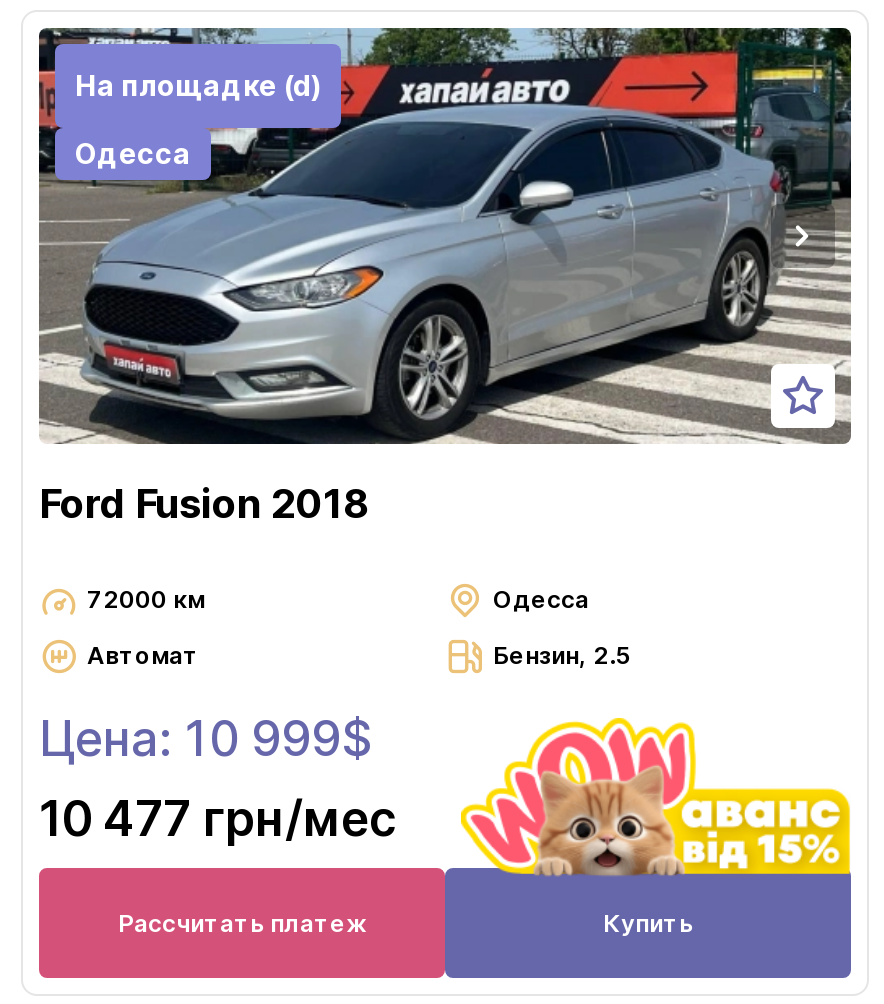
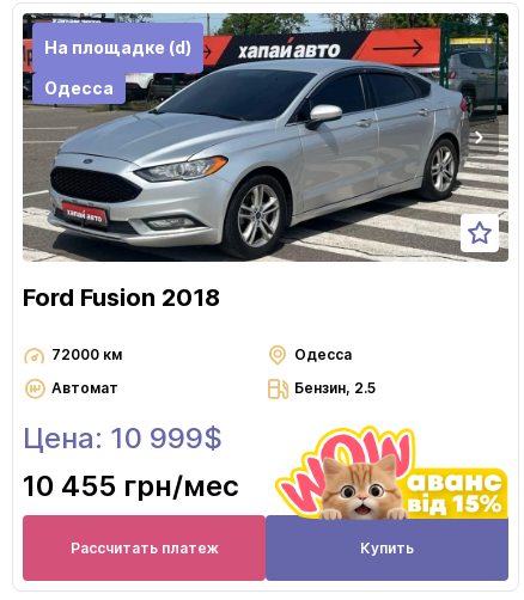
- 10 477 грн/мес
+ 10 455 грн/мес
